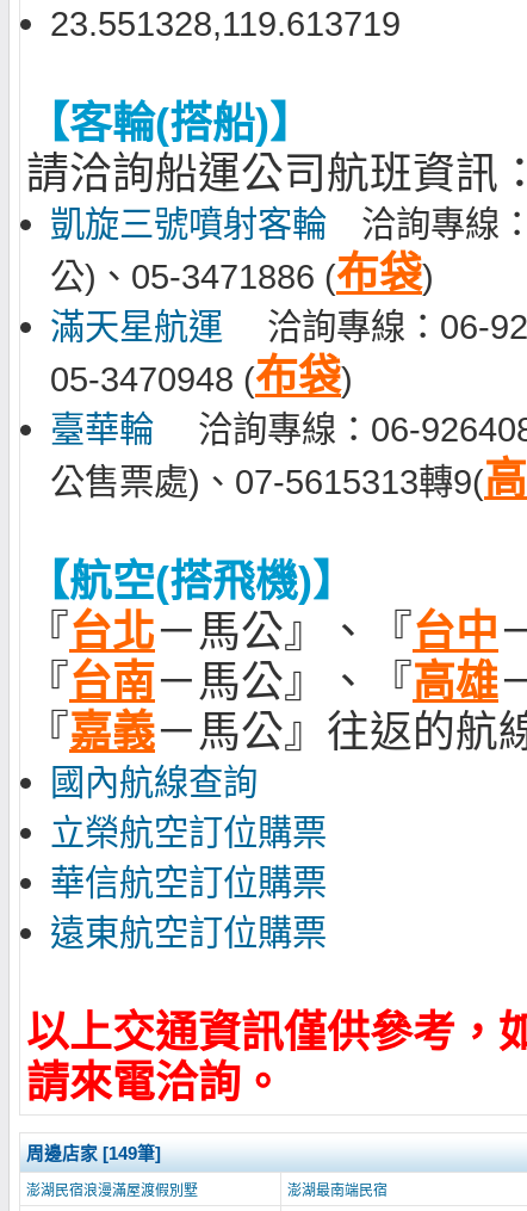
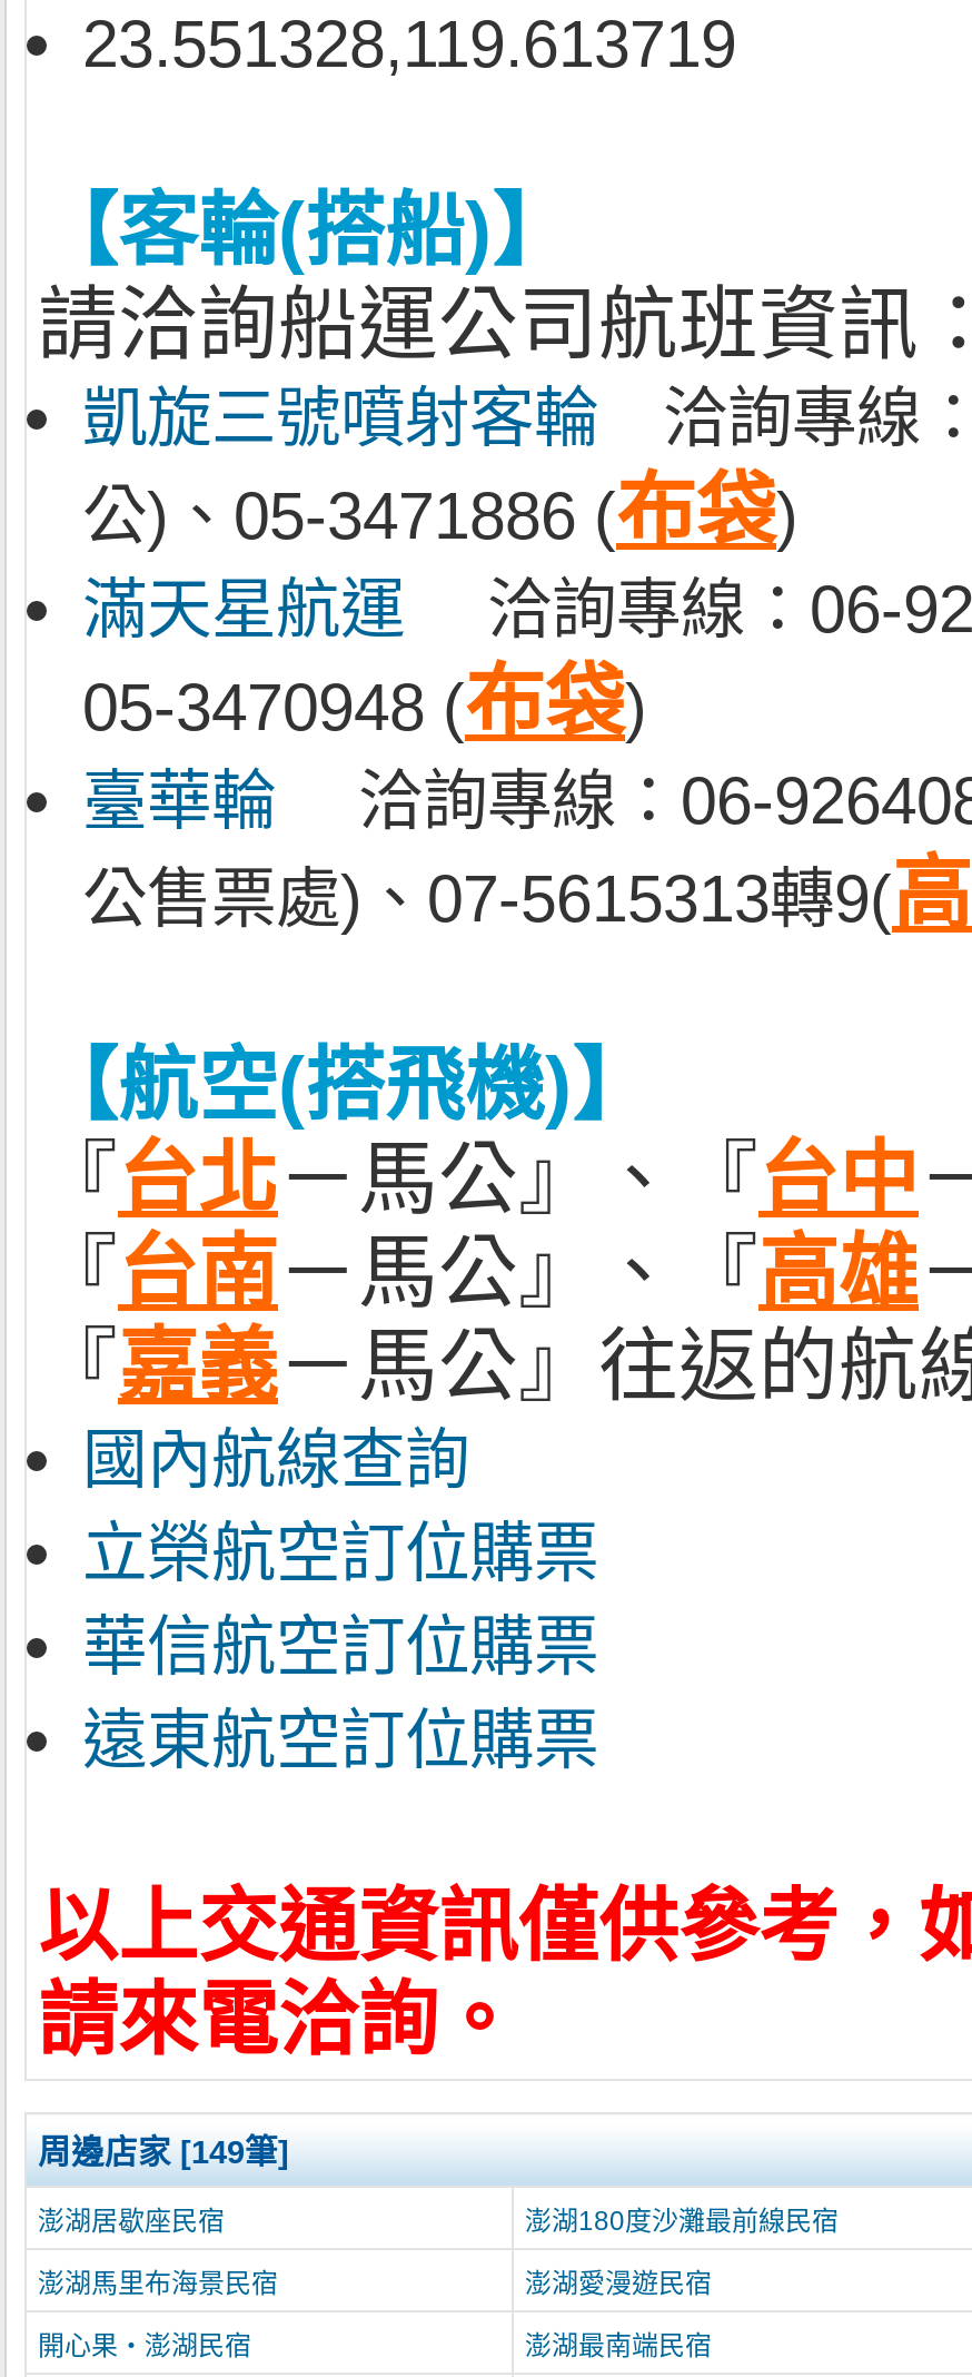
- 澎湖民宿浪漫滿屋渡假別墅
+ 澎湖居歇座民宿
+ 澎湖180度沙灘最前線民宿
+ 澎湖馬里布海景民宿
+ 澎湖愛漫遊民宿
+ 開心果‧澎湖民宿
